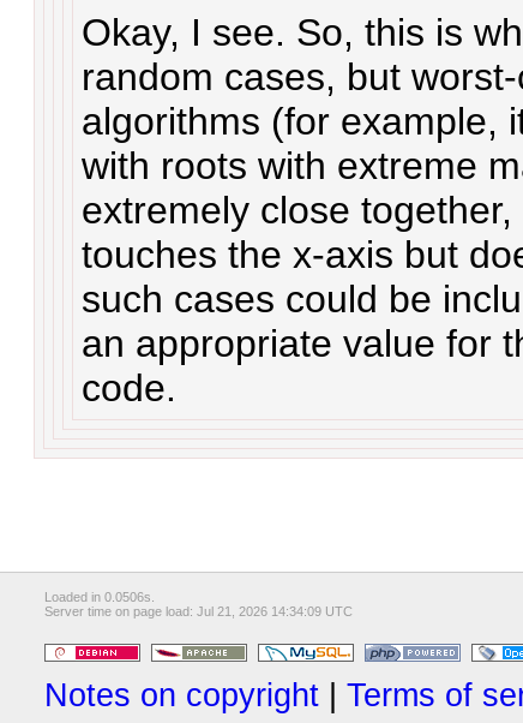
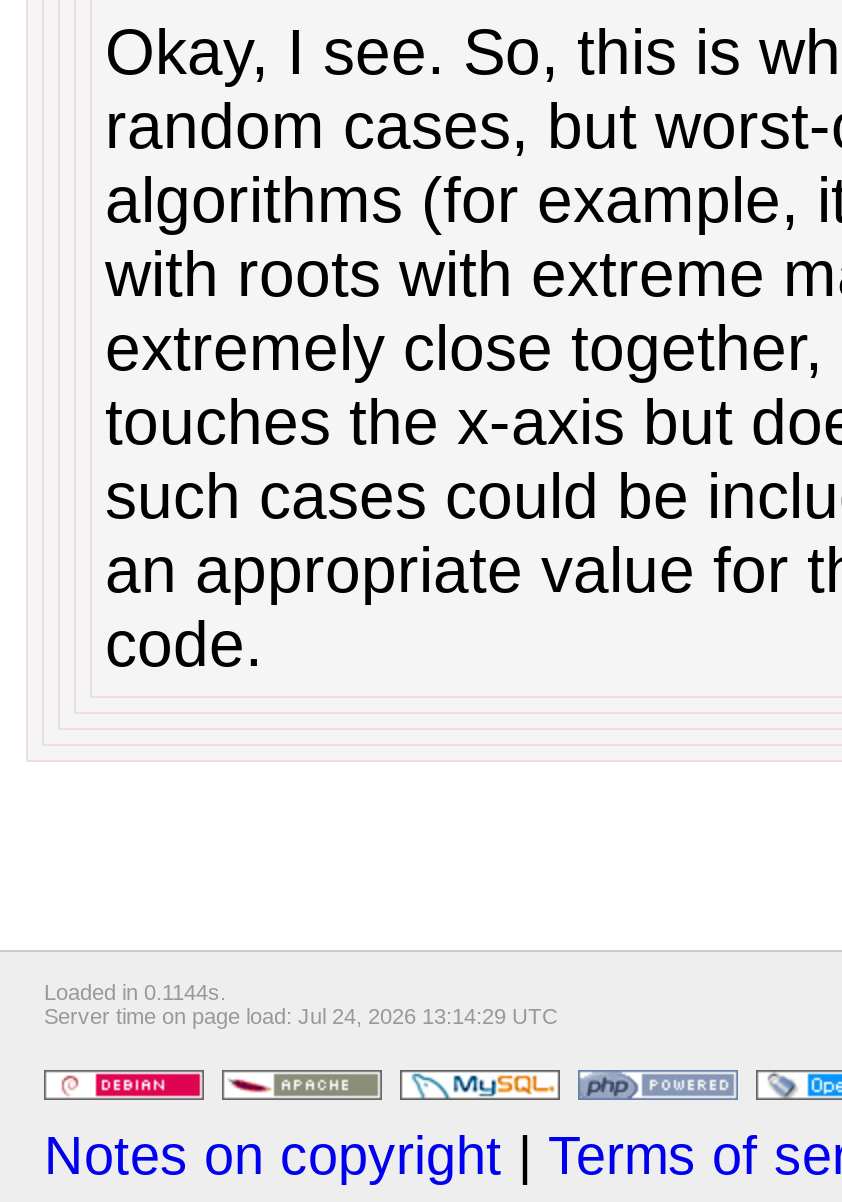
- Loaded in 0.0506s.
+ Loaded in 0.1144s.

- Server time on page load: Jul 21, 2026 14:34:09 UTC
+ Server time on page load: Jul 24, 2026 13:14:29 UTC
